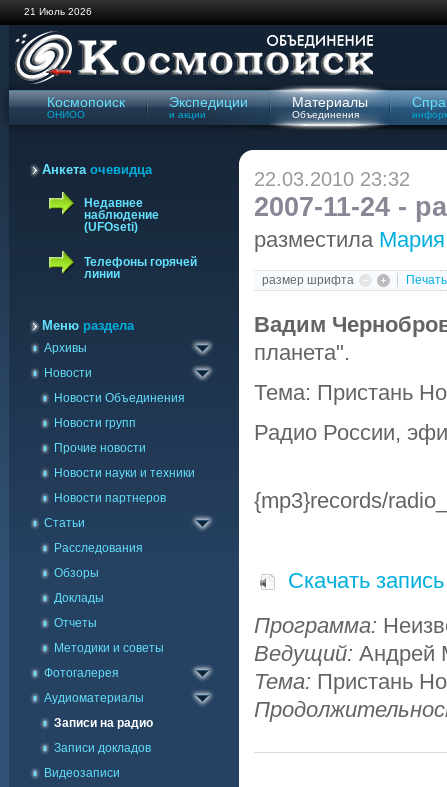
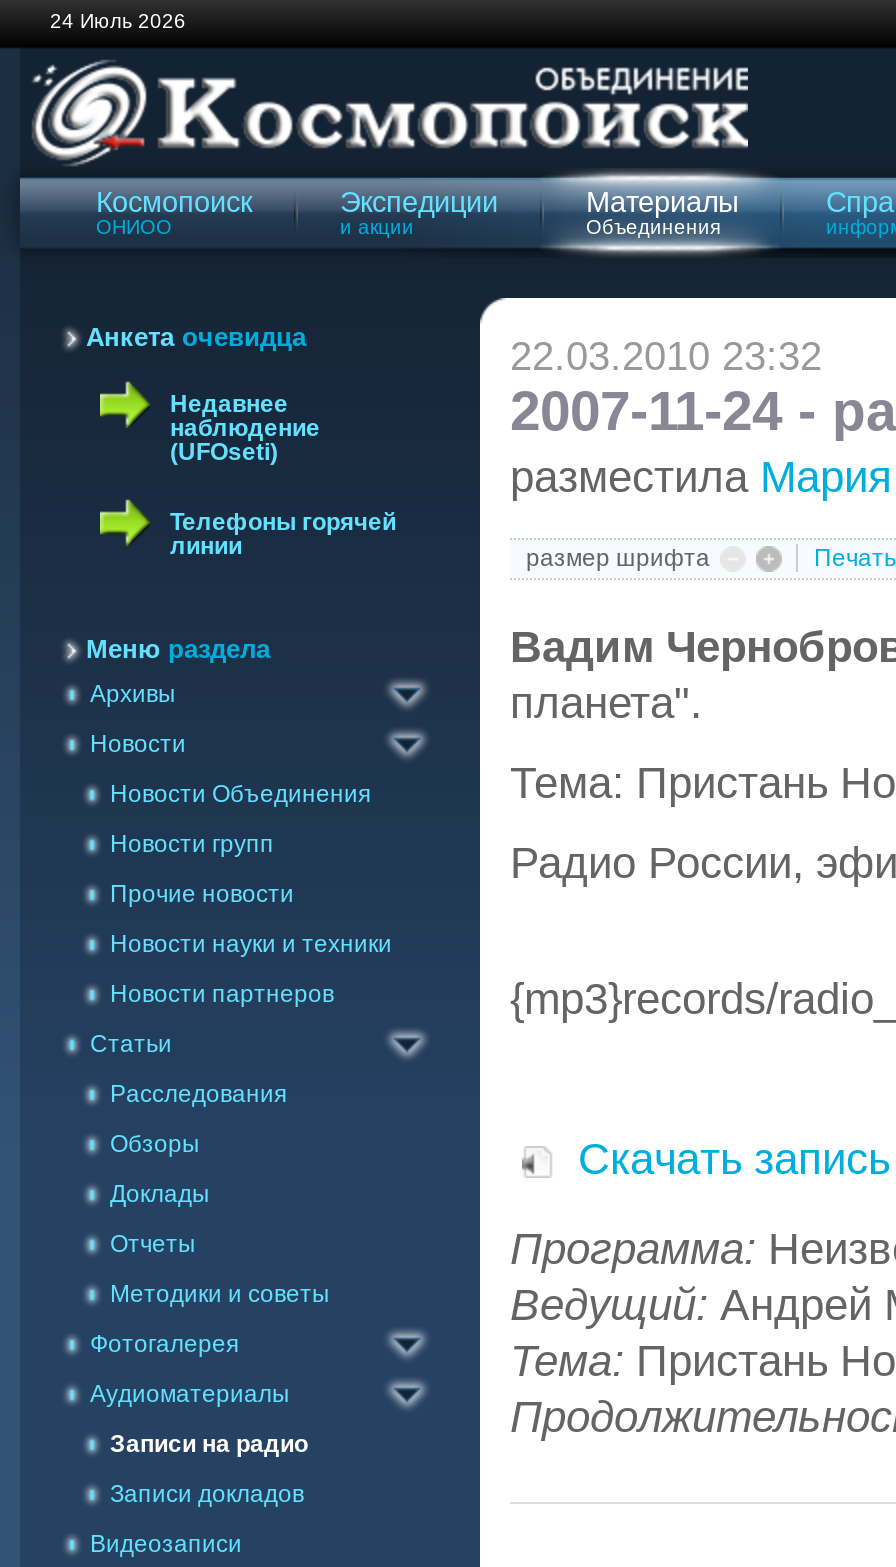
- 21 Июль 2026
+ 24 Июль 2026
